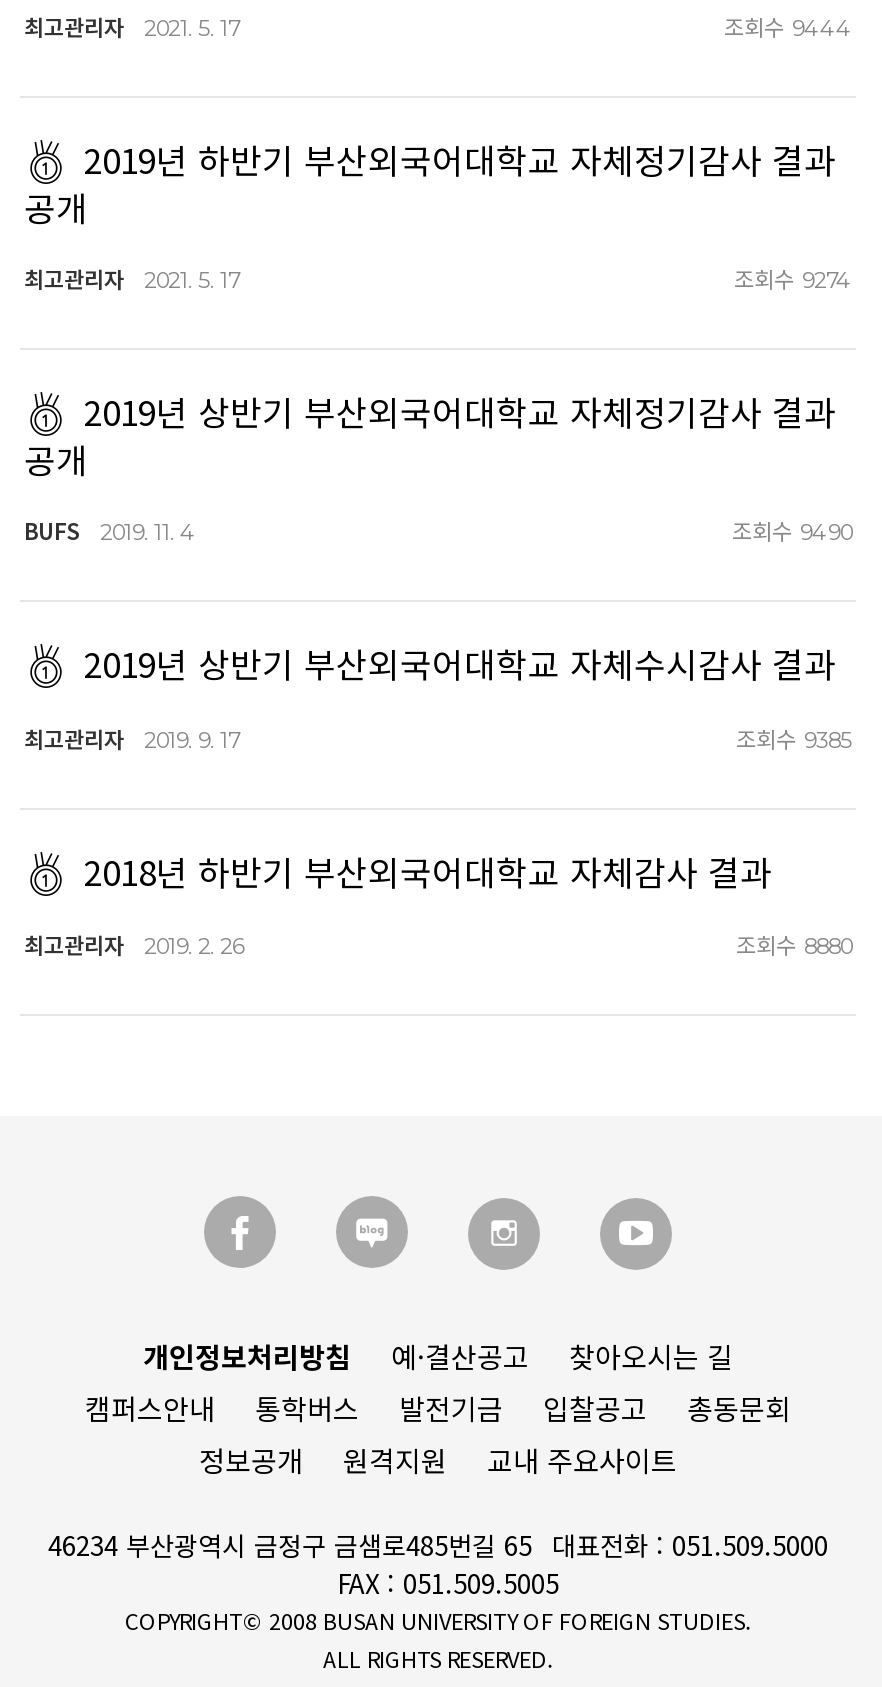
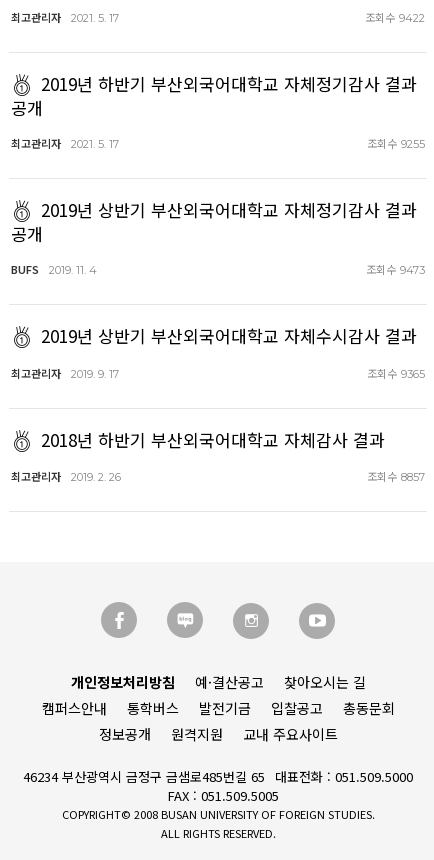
- 조회수 9444
+ 조회수 9422

- 조회수 9274
+ 조회수 9255

- 조회수 9490
+ 조회수 9473

- 조회수 9385
+ 조회수 9365

- 조회수 8880
+ 조회수 8857
